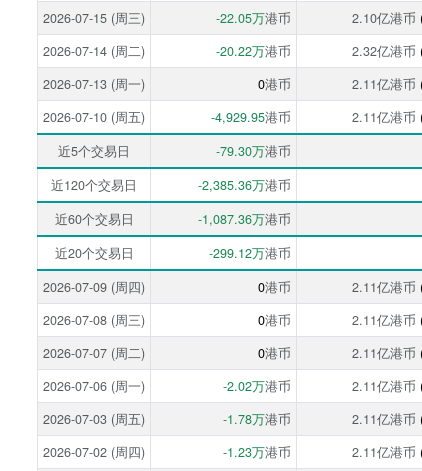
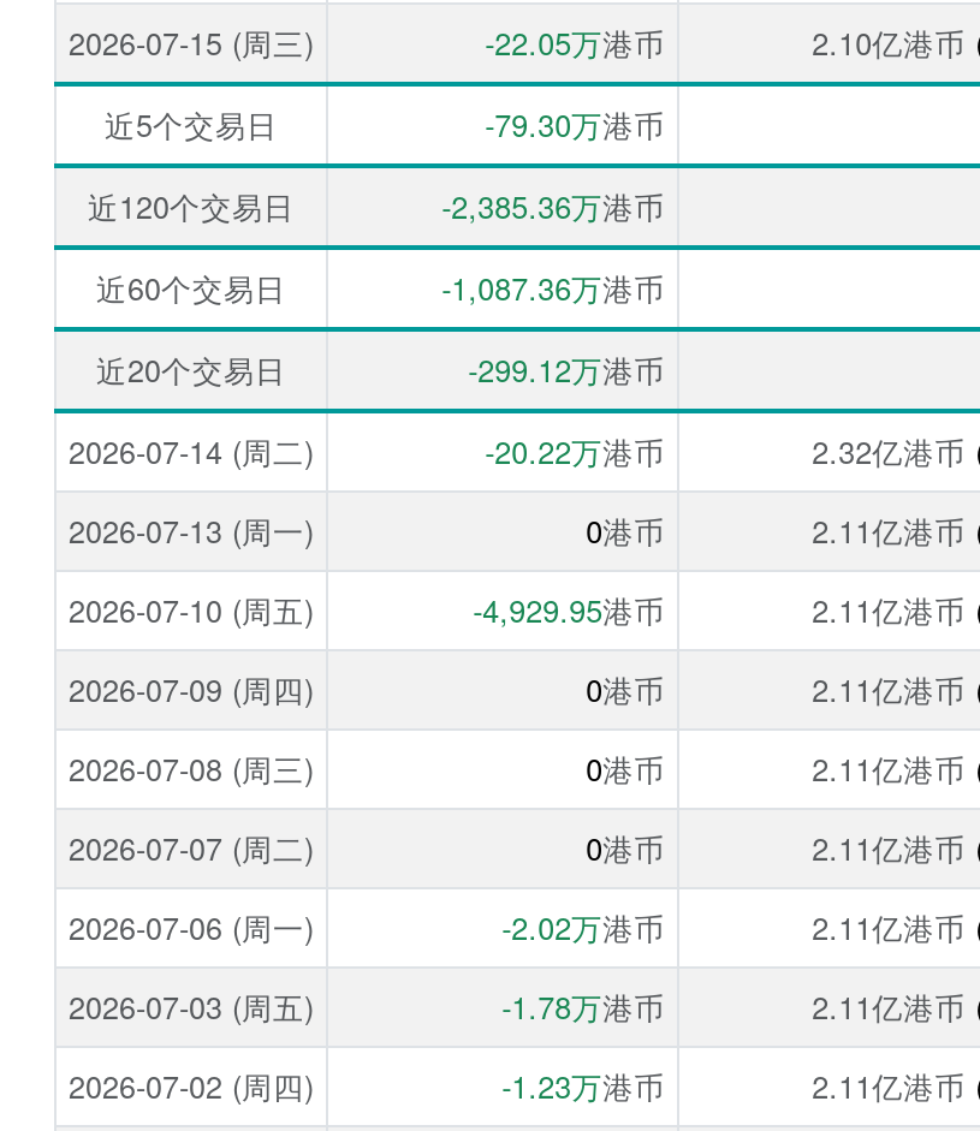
moved down: 2026-07-14 (周二) | -20.22万港币 | 2026-07-13 (周一) | 0港币 | 2026-07-10 (周五) | -4,929.95港币

moved up: 近5个交易日 | -79.30万港币 | 近120个交易日 | -2,385.36万港币 | 近60个交易日 | -1,087.36万港币 | 近20个交易日 | -299.12万港币
